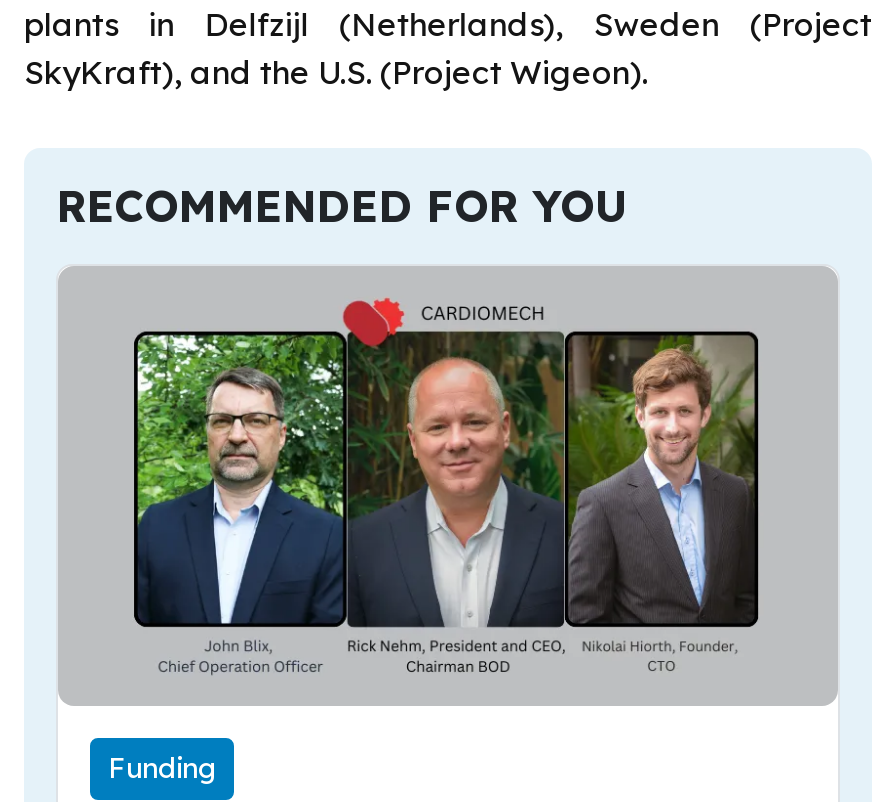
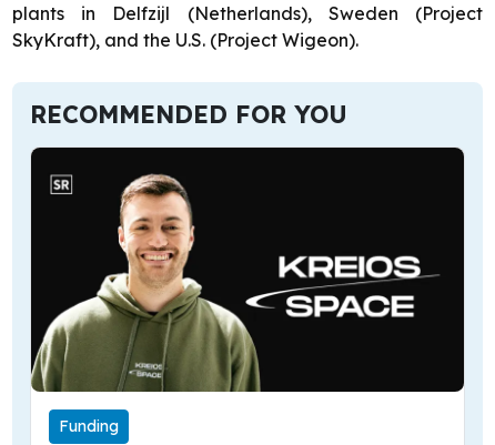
- [image]
+ [image]
